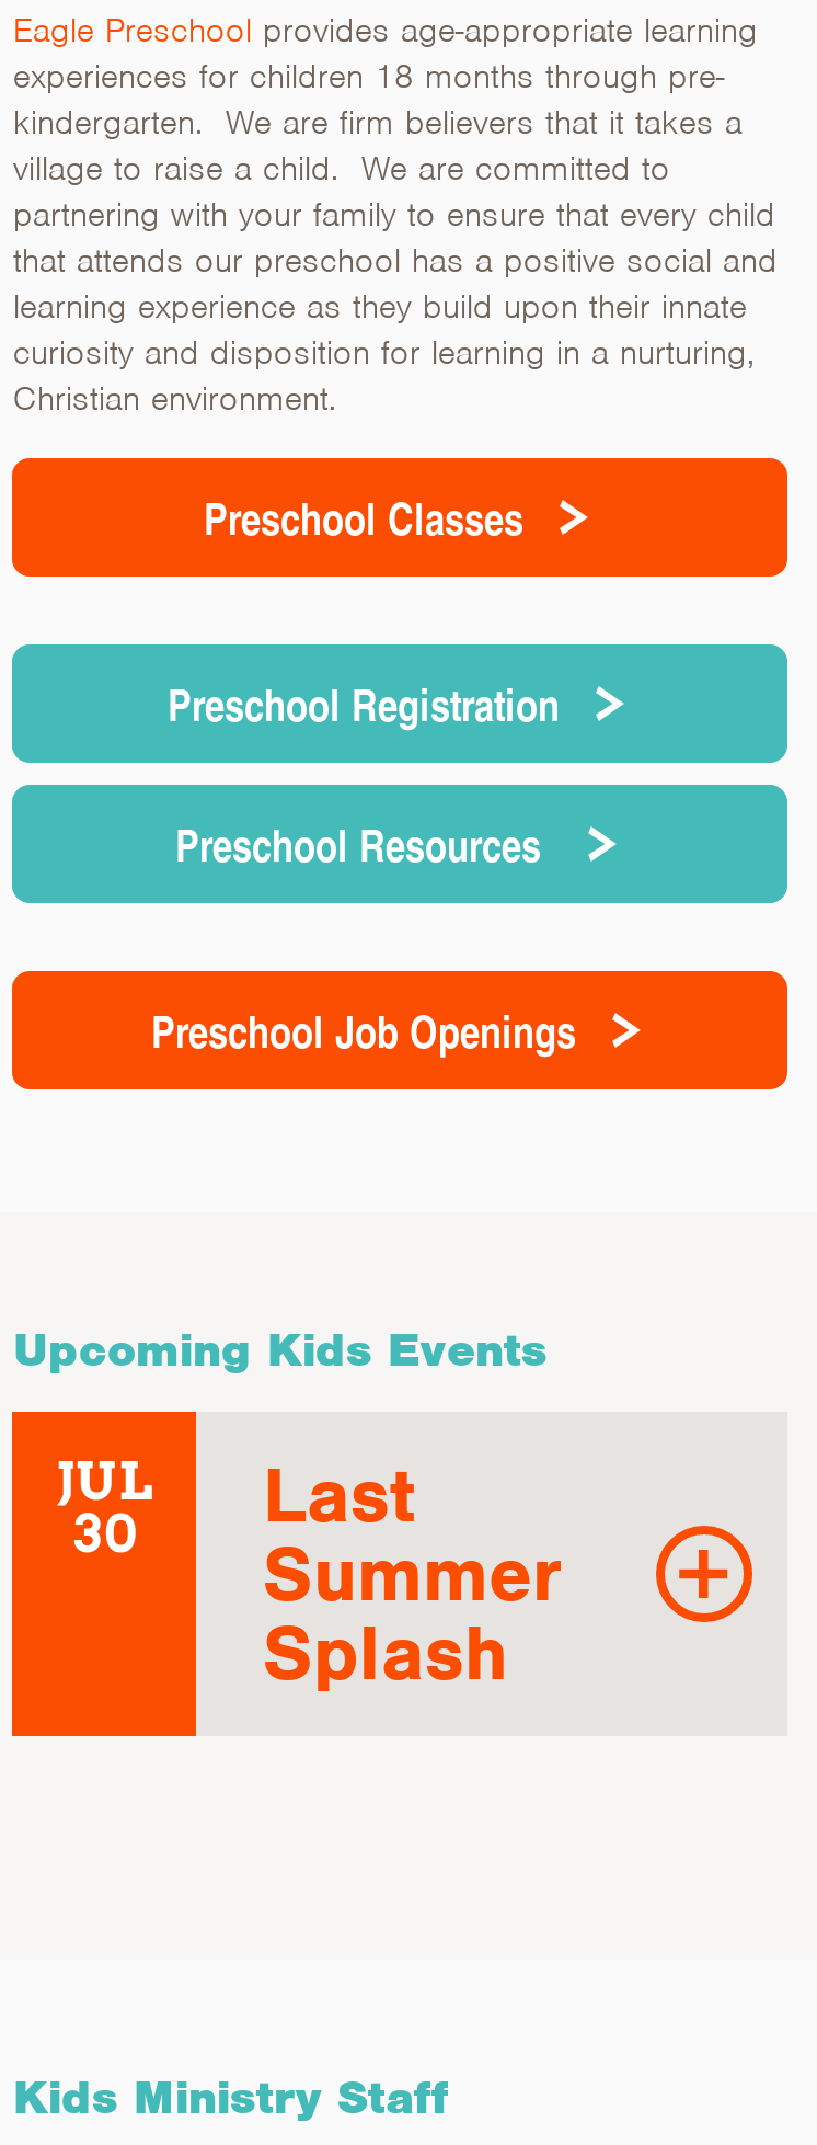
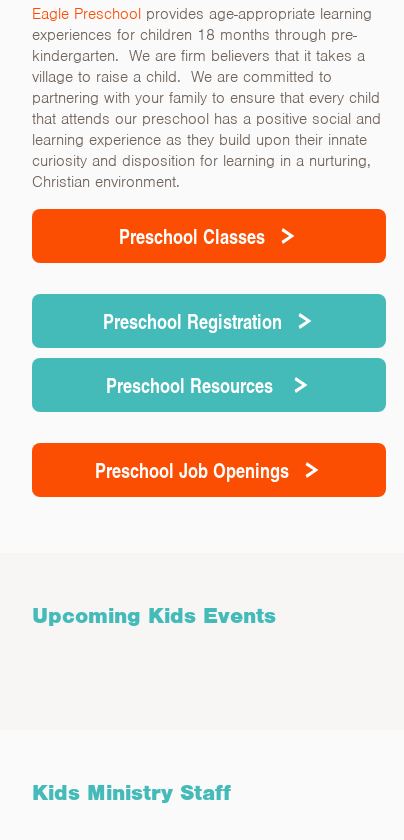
- [image]
- JUL
- 30
- Last
- Summer
- Splash

- [image]
